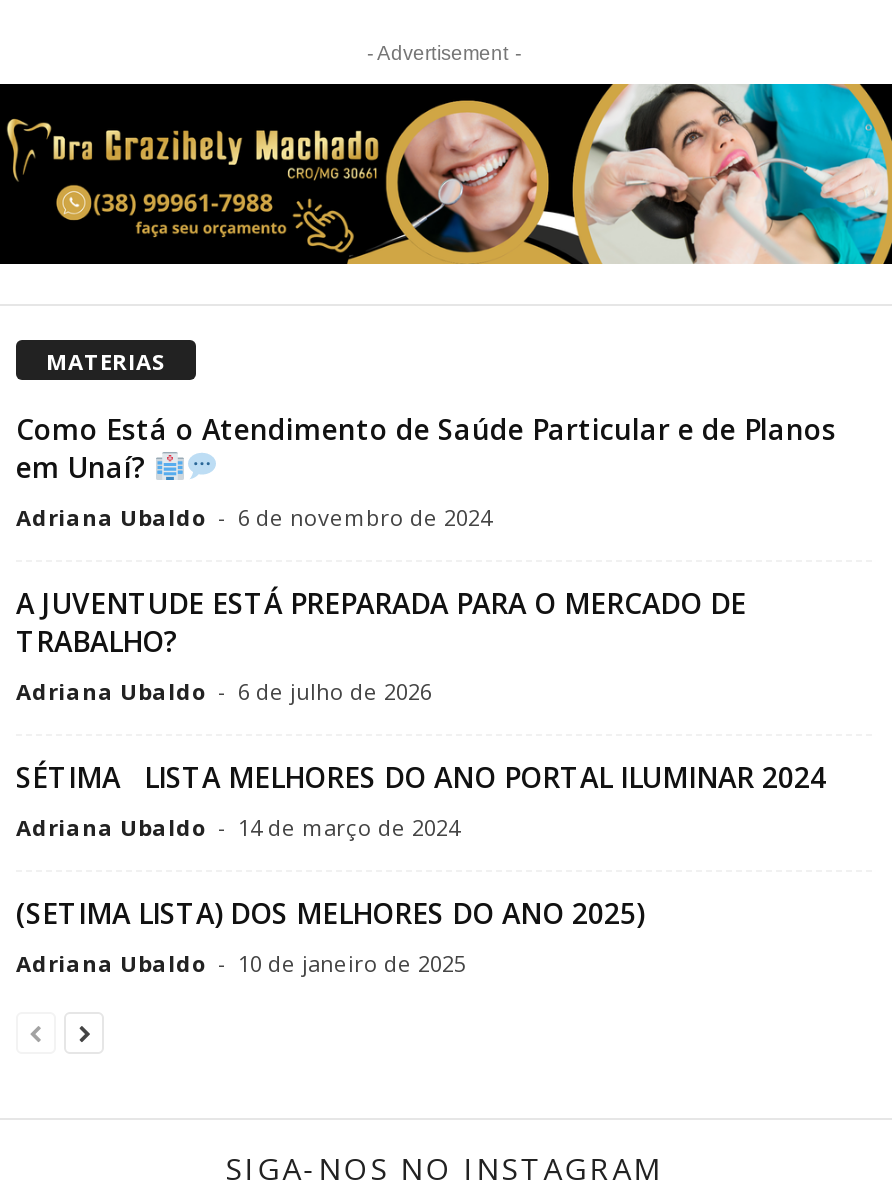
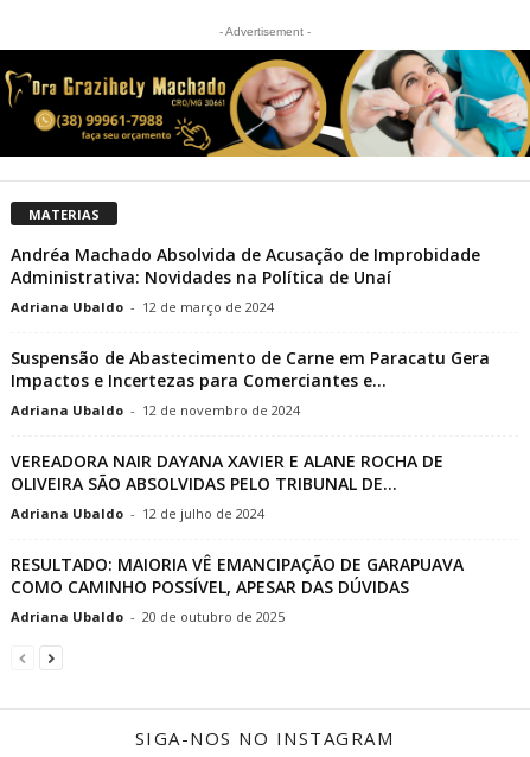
- Como Está o Atendimento de Saúde Particular e de Planos
- em Unaí?
- Adriana Ubaldo - 6 de novembro de 2024
+ Andréa Machado Absolvida de Acusação de Improbidade
+ Administrativa: Novidades na Política de Unaí
+ Adriana Ubaldo - 12 de março de 2024

- A JUVENTUDE ESTÁ PREPARADA PARA O MERCADO DE
- TRABALHO?
- Adriana Ubaldo - 6 de julho de 2026
+ Suspensão de Abastecimento de Carne em Paracatu Gera
+ Impactos e Incertezas para Comerciantes e...
+ Adriana Ubaldo - 12 de novembro de 2024

- SÉTIMA LISTA MELHORES DO ANO PORTAL ILUMINAR 2024
- Adriana Ubaldo - 14 de março de 2024
+ VEREADORA NAIR DAYANA XAVIER E ALANE ROCHA DE
+ OLIVEIRA SÃO ABSOLVIDAS PELO TRIBUNAL DE...
+ Adriana Ubaldo - 12 de julho de 2024

- (SETIMA LISTA) DOS MELHORES DO ANO 2025)
- Adriana Ubaldo - 10 de janeiro de 2025
+ RESULTADO: MAIORIA VÊ EMANCIPAÇÃO DE GARAPUAVA
+ COMO CAMINHO POSSÍVEL, APESAR DAS DÚVIDAS
+ Adriana Ubaldo - 20 de outubro de 2025
